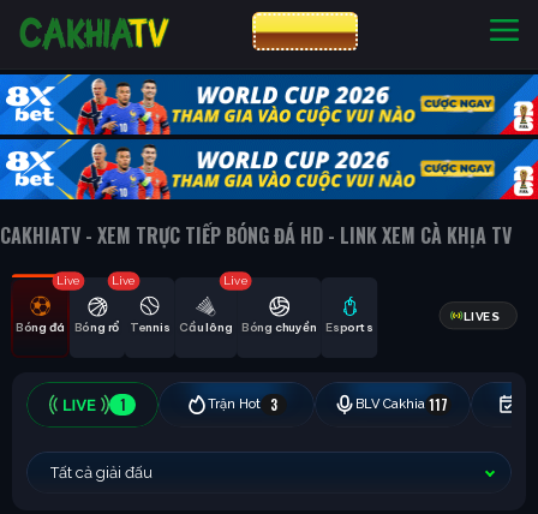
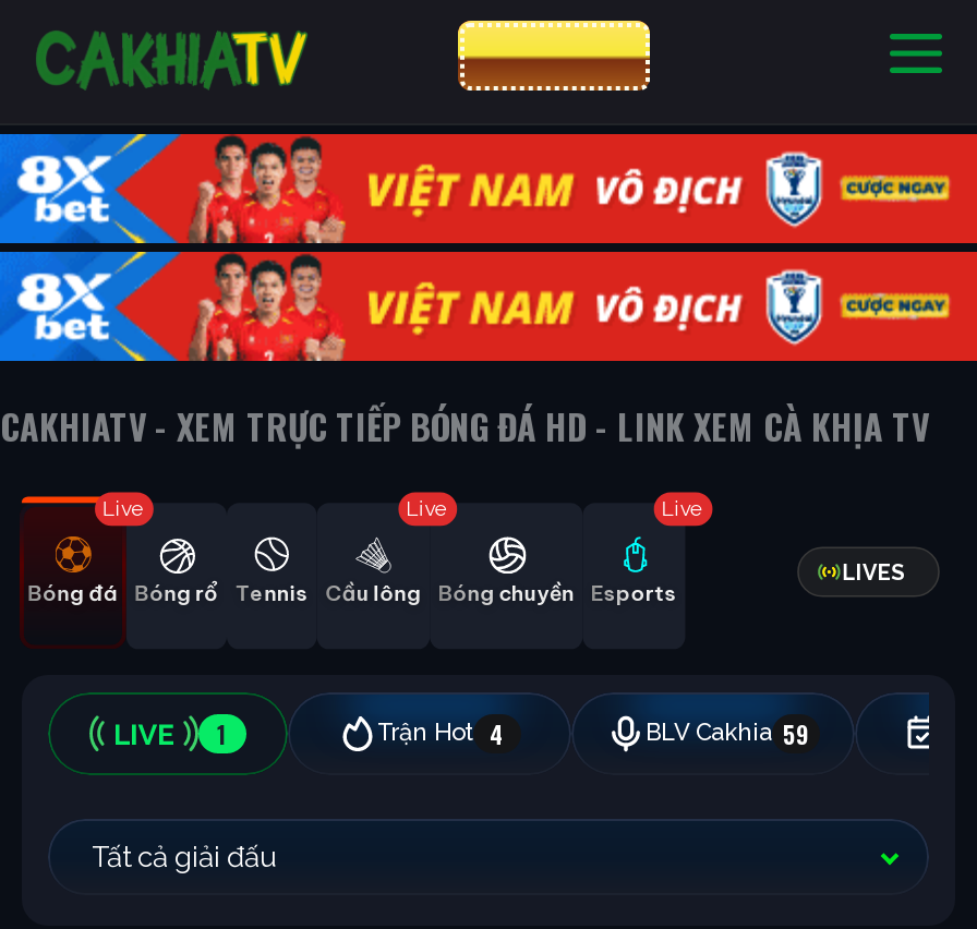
- [image]
+ [image]

- Live

+ Live

- Trận Hot
- 3
- BLV Cakhia 117
+ Trận Hot 4
+ BLV Cakhia 59
